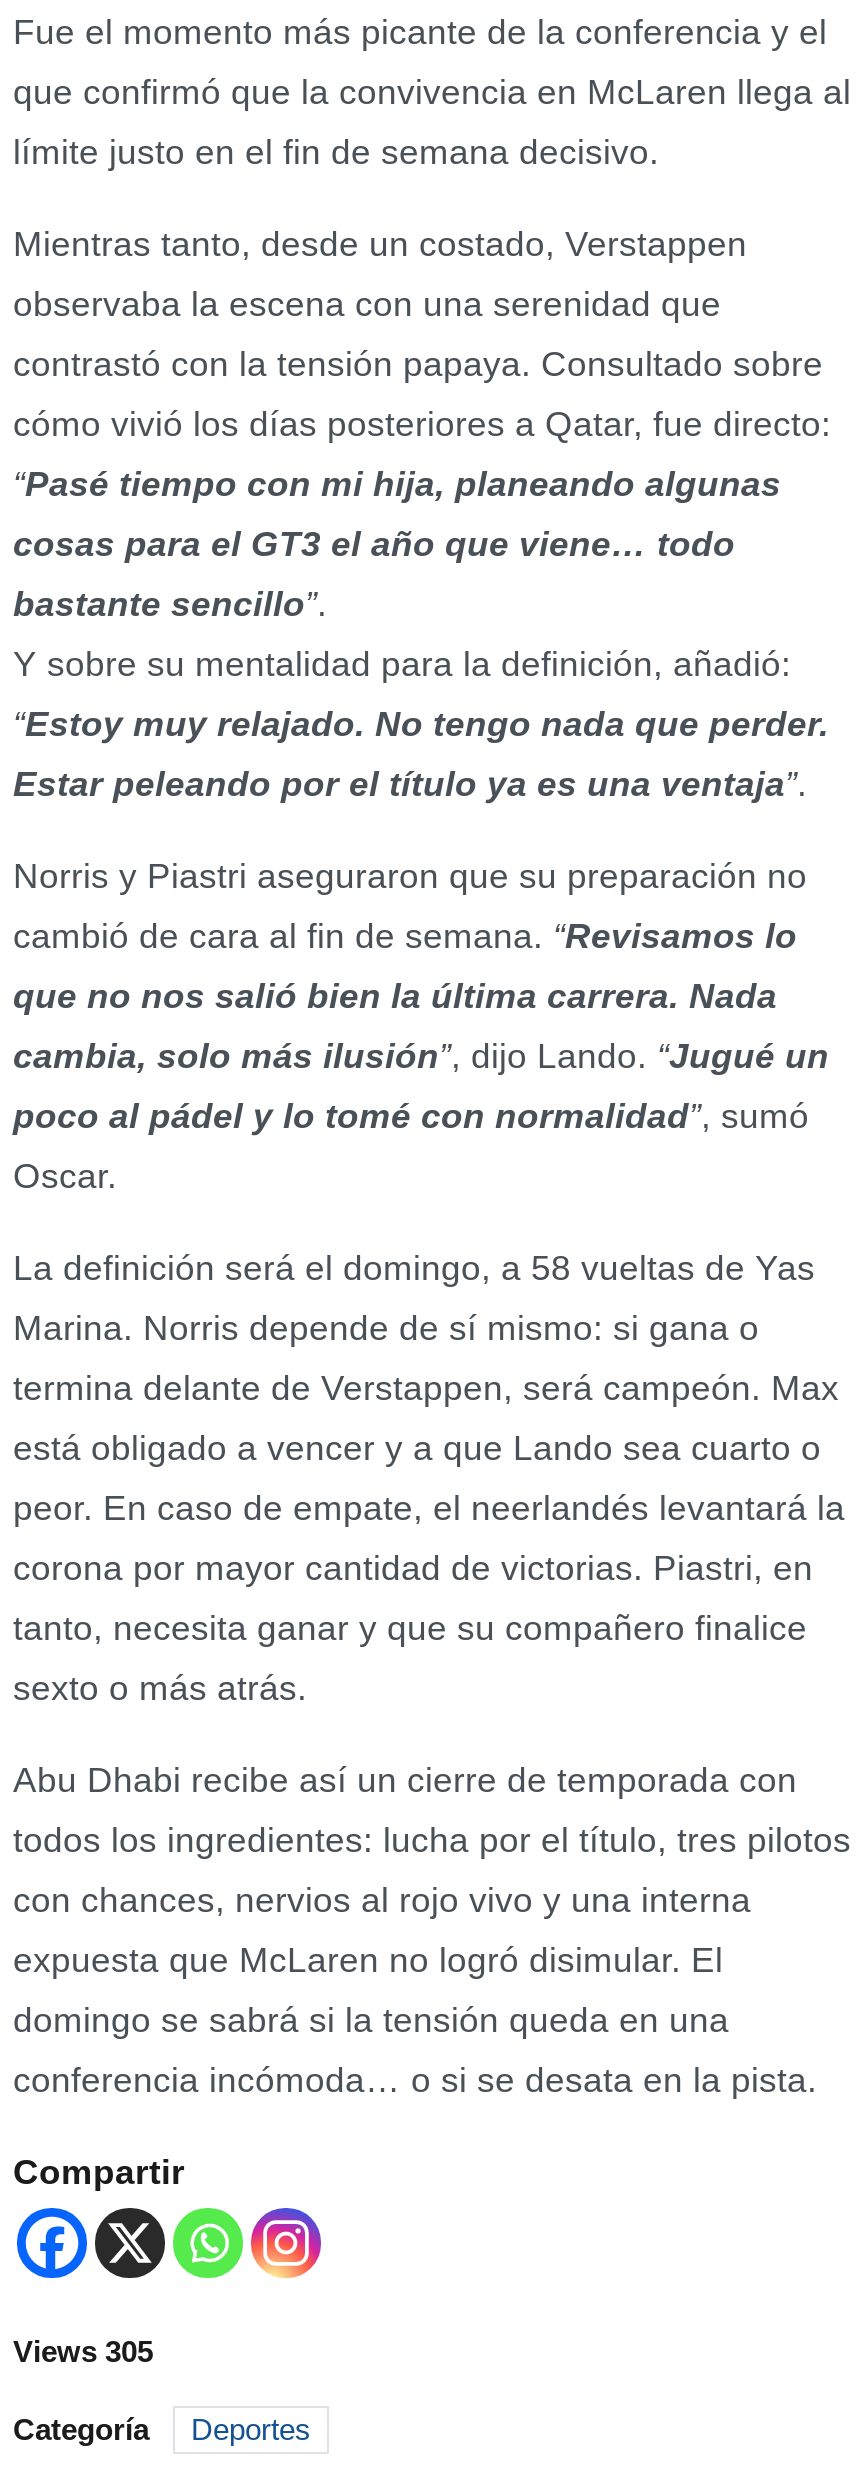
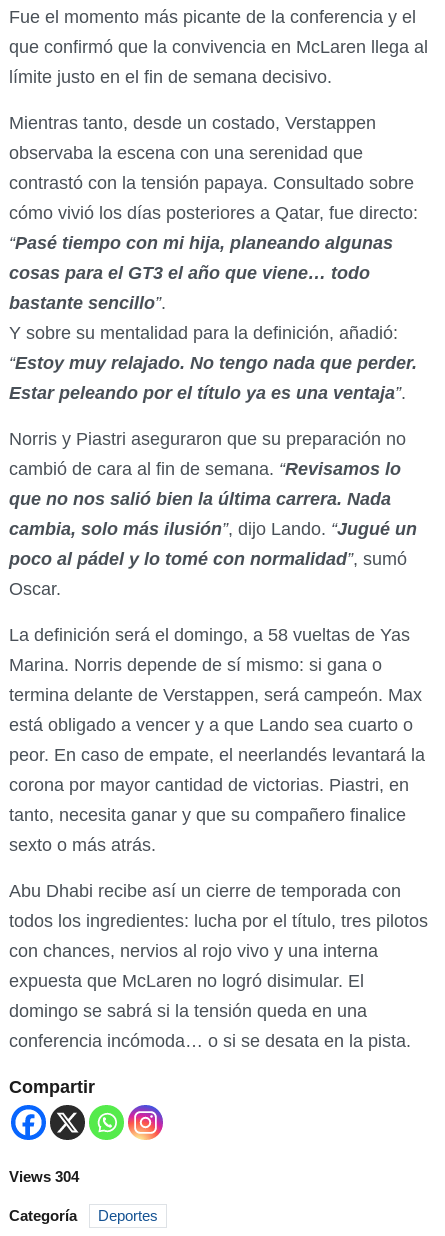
- Views 305
+ Views 304
